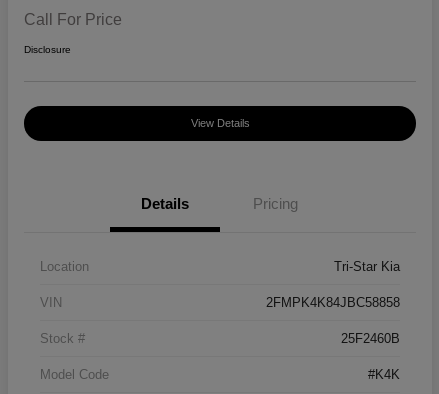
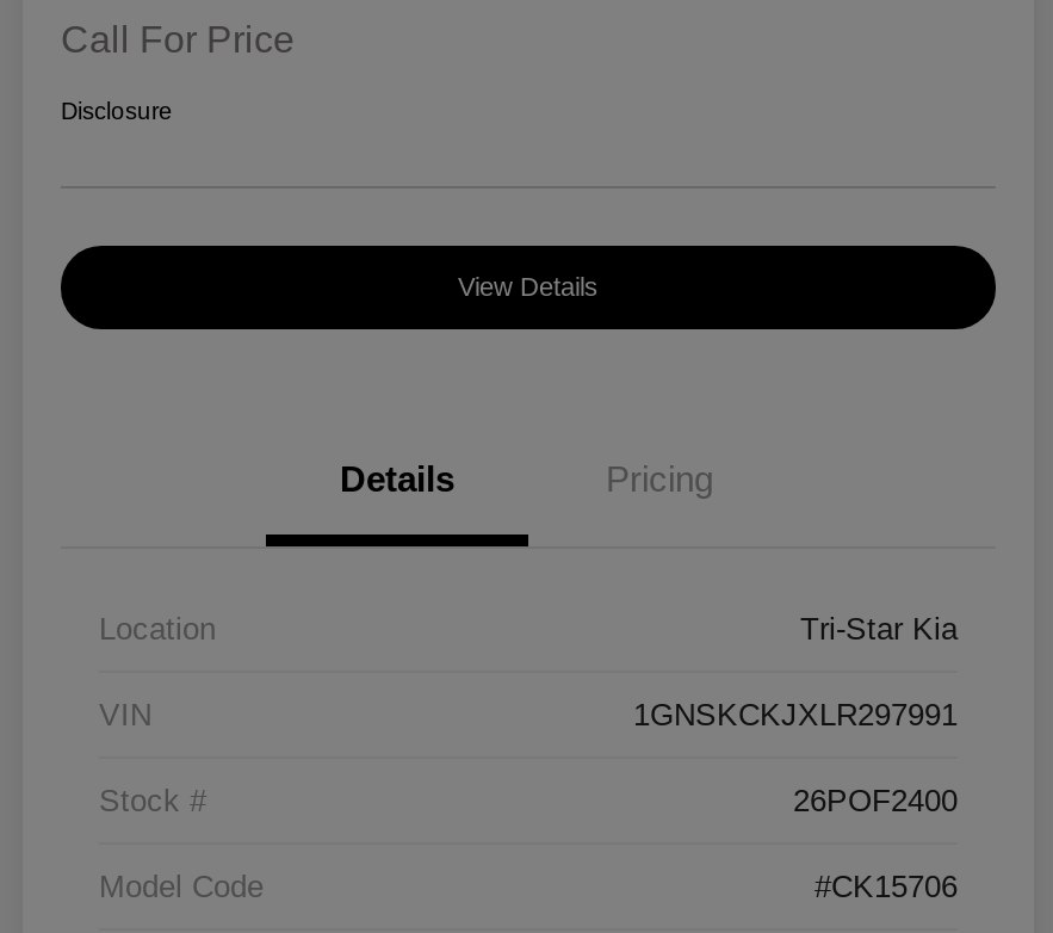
- 2FMPK4K84JBC58858
+ 1GNSKCKJXLR297991

- 25F2460B
+ 26POF2400

- #K4K
+ #CK15706
